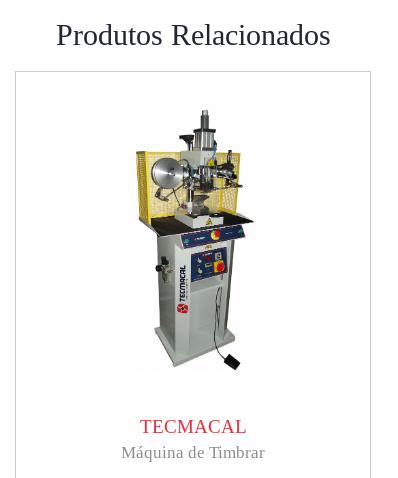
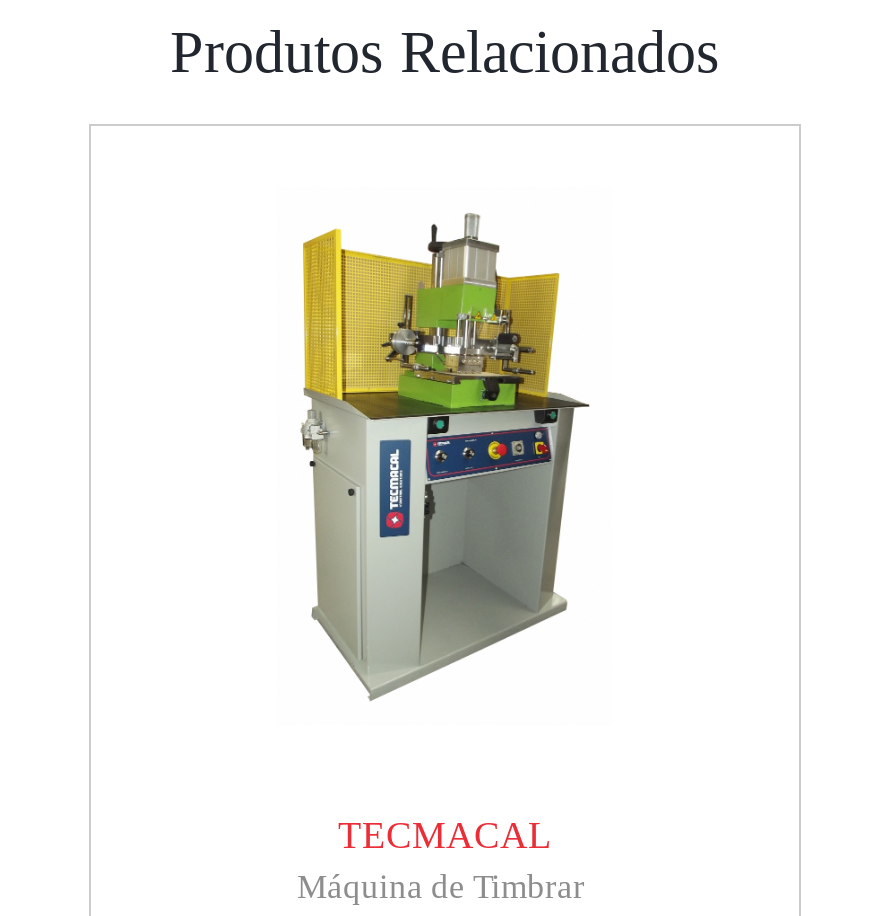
- [image]
+ [image]
